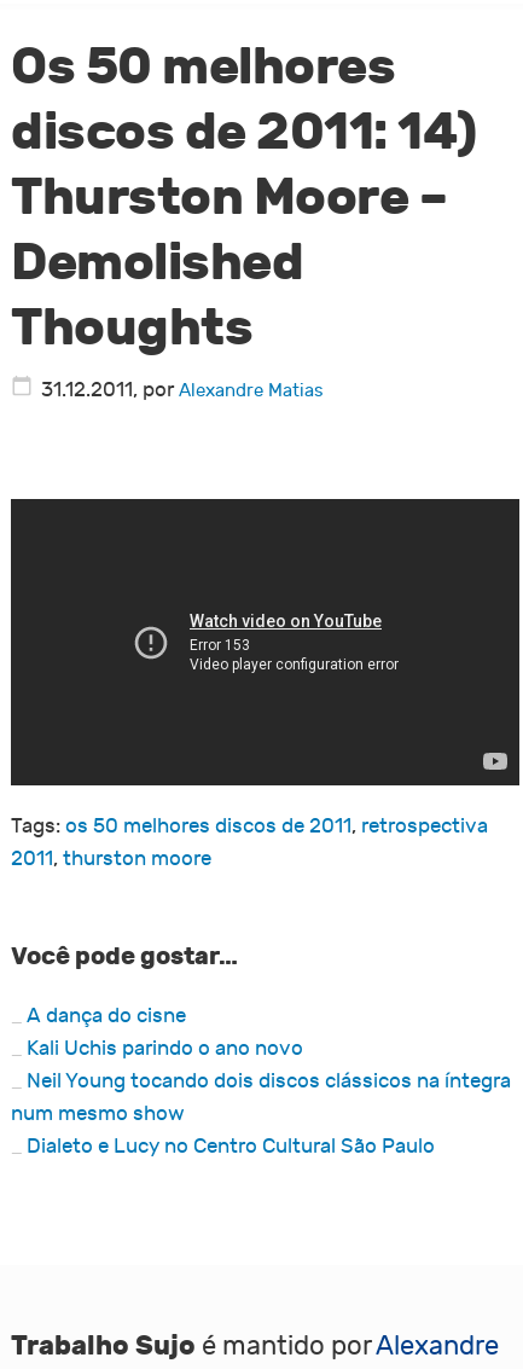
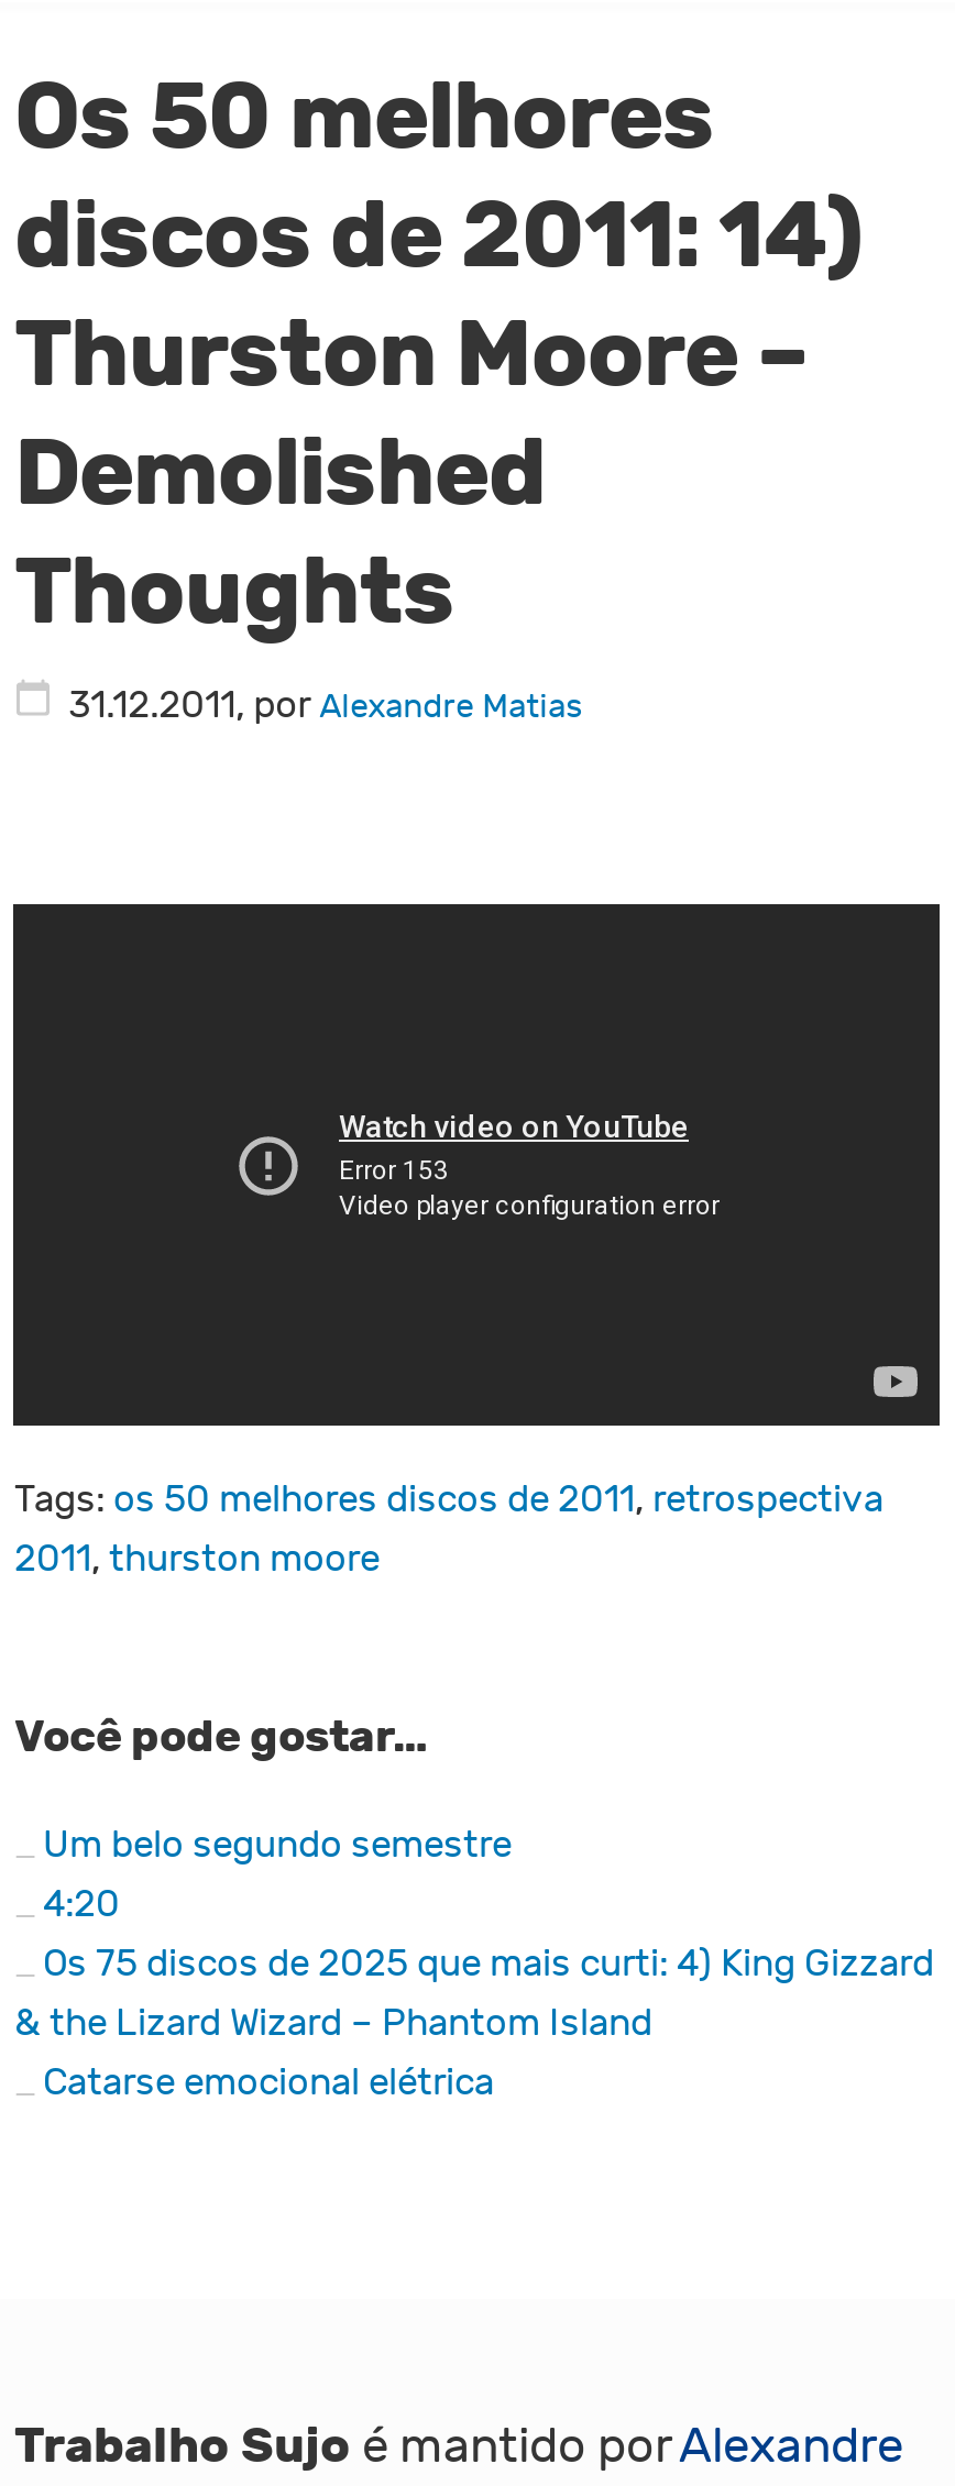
- A dança do cisne
- Kali Uchis parindo o ano novo
- Neil Young tocando dois discos clássicos na íntegra
- num mesmo show
- Dialeto e Lucy no Centro Cultural São Paulo
+ Um belo segundo semestre
+ 4:20
+ Os 75 discos de 2025 que mais curti: 4) King Gizzard
+ & the Lizard Wizard – Phantom Island
+ Catarse emocional elétrica
